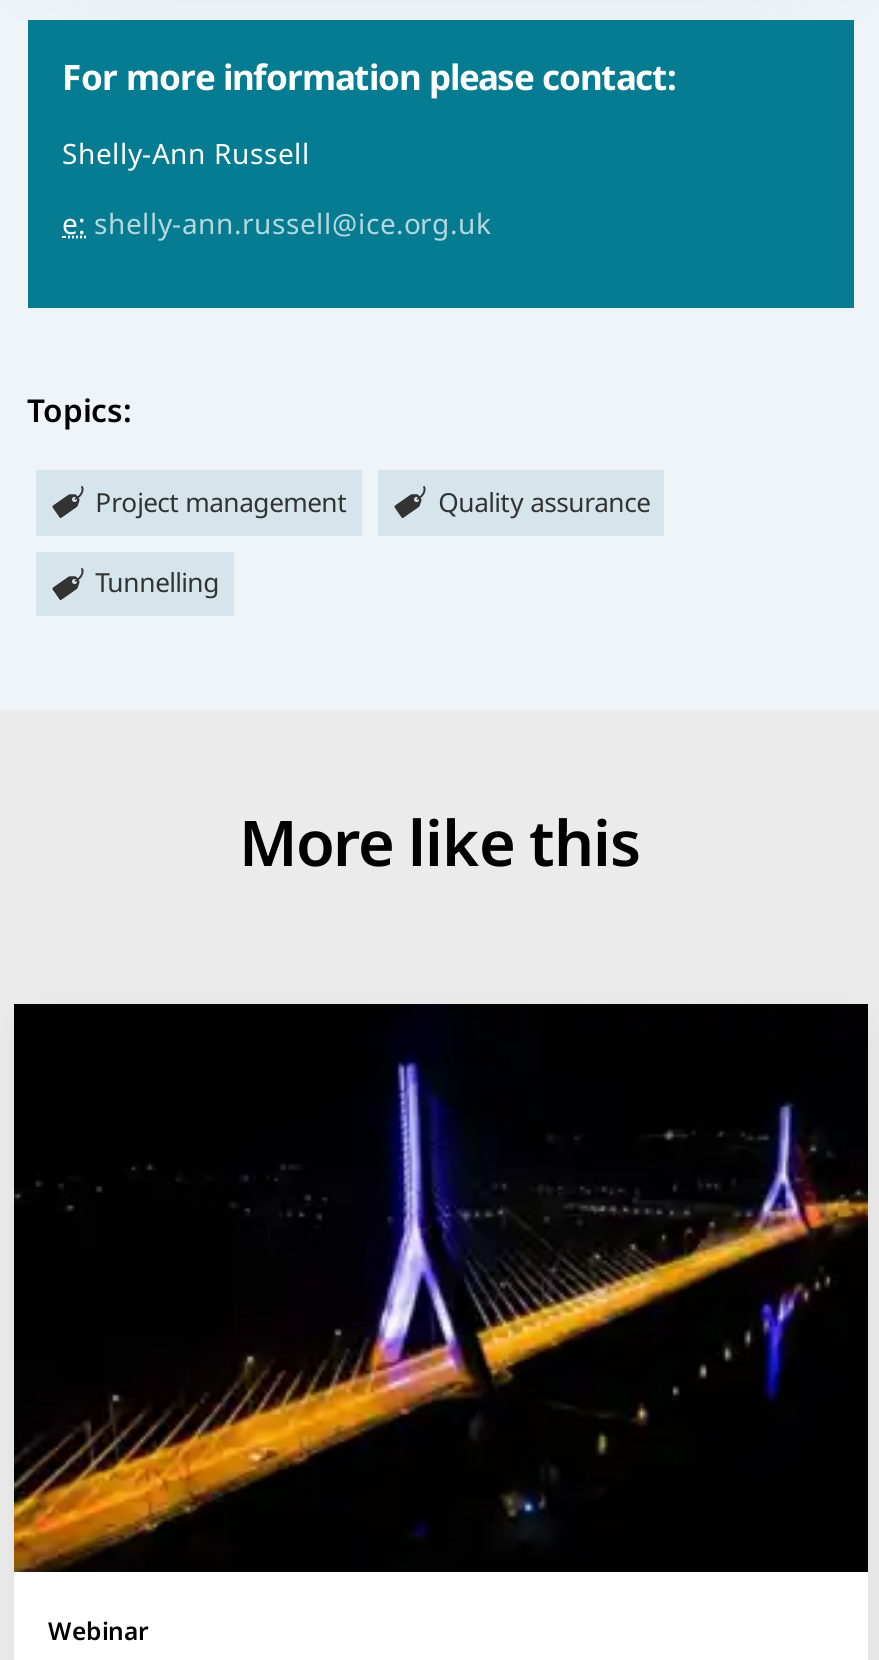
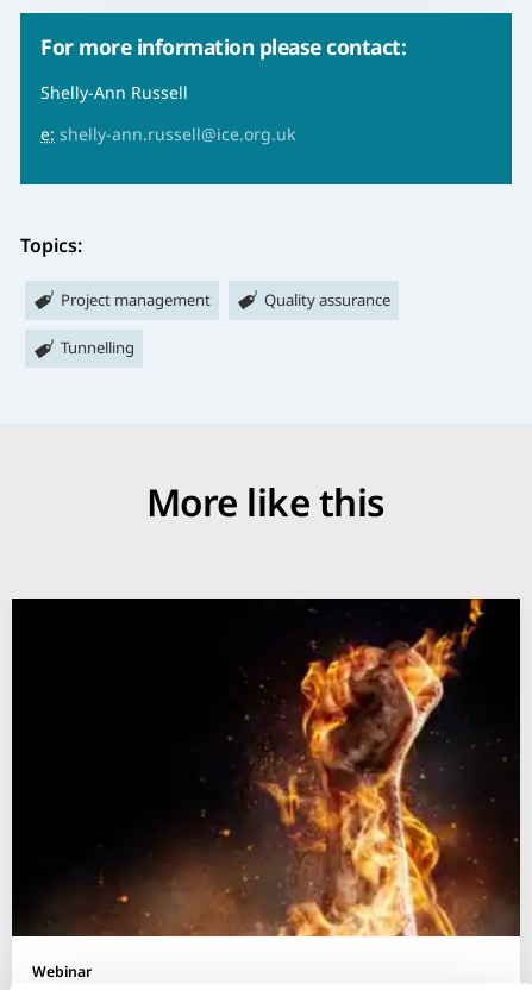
- [image]
+ [image]
